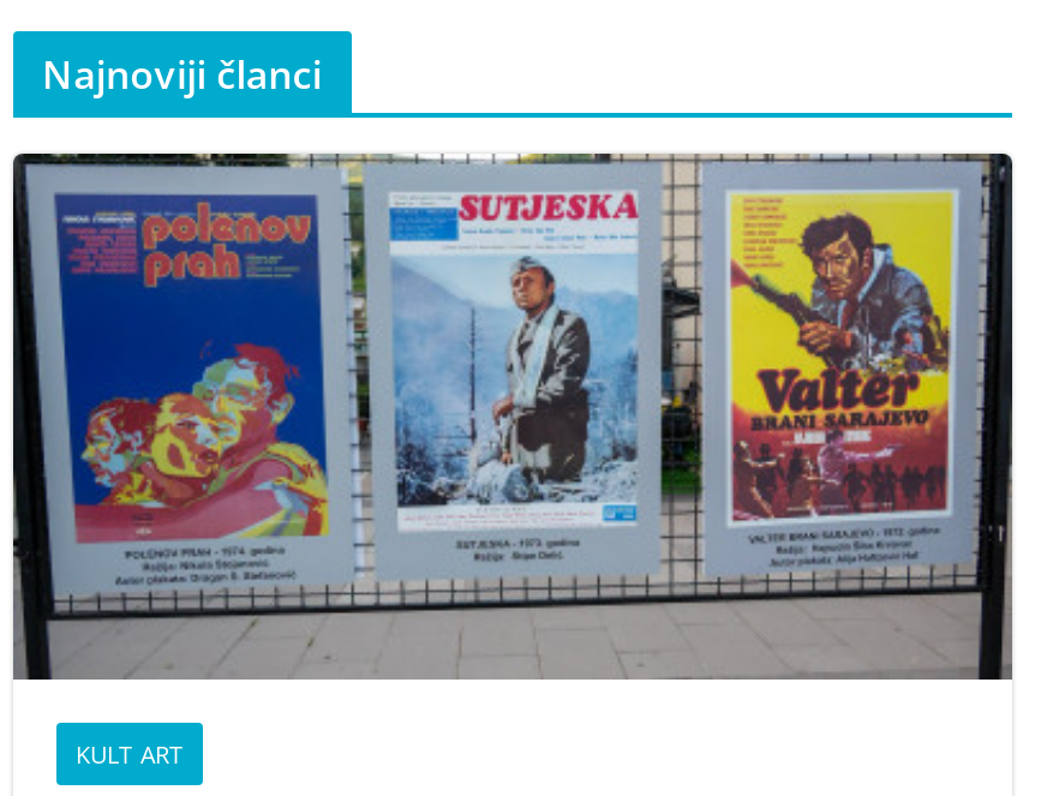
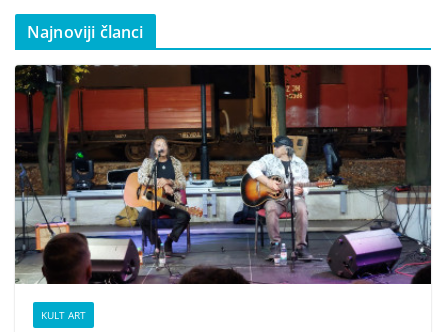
- [image]
+ [image]
